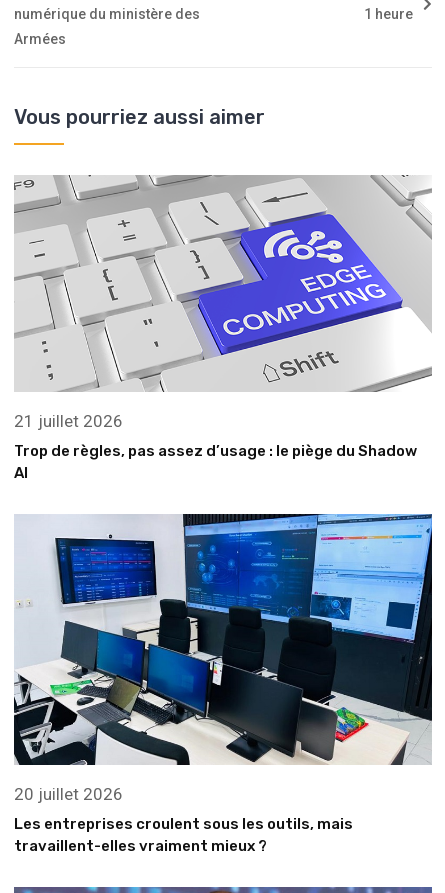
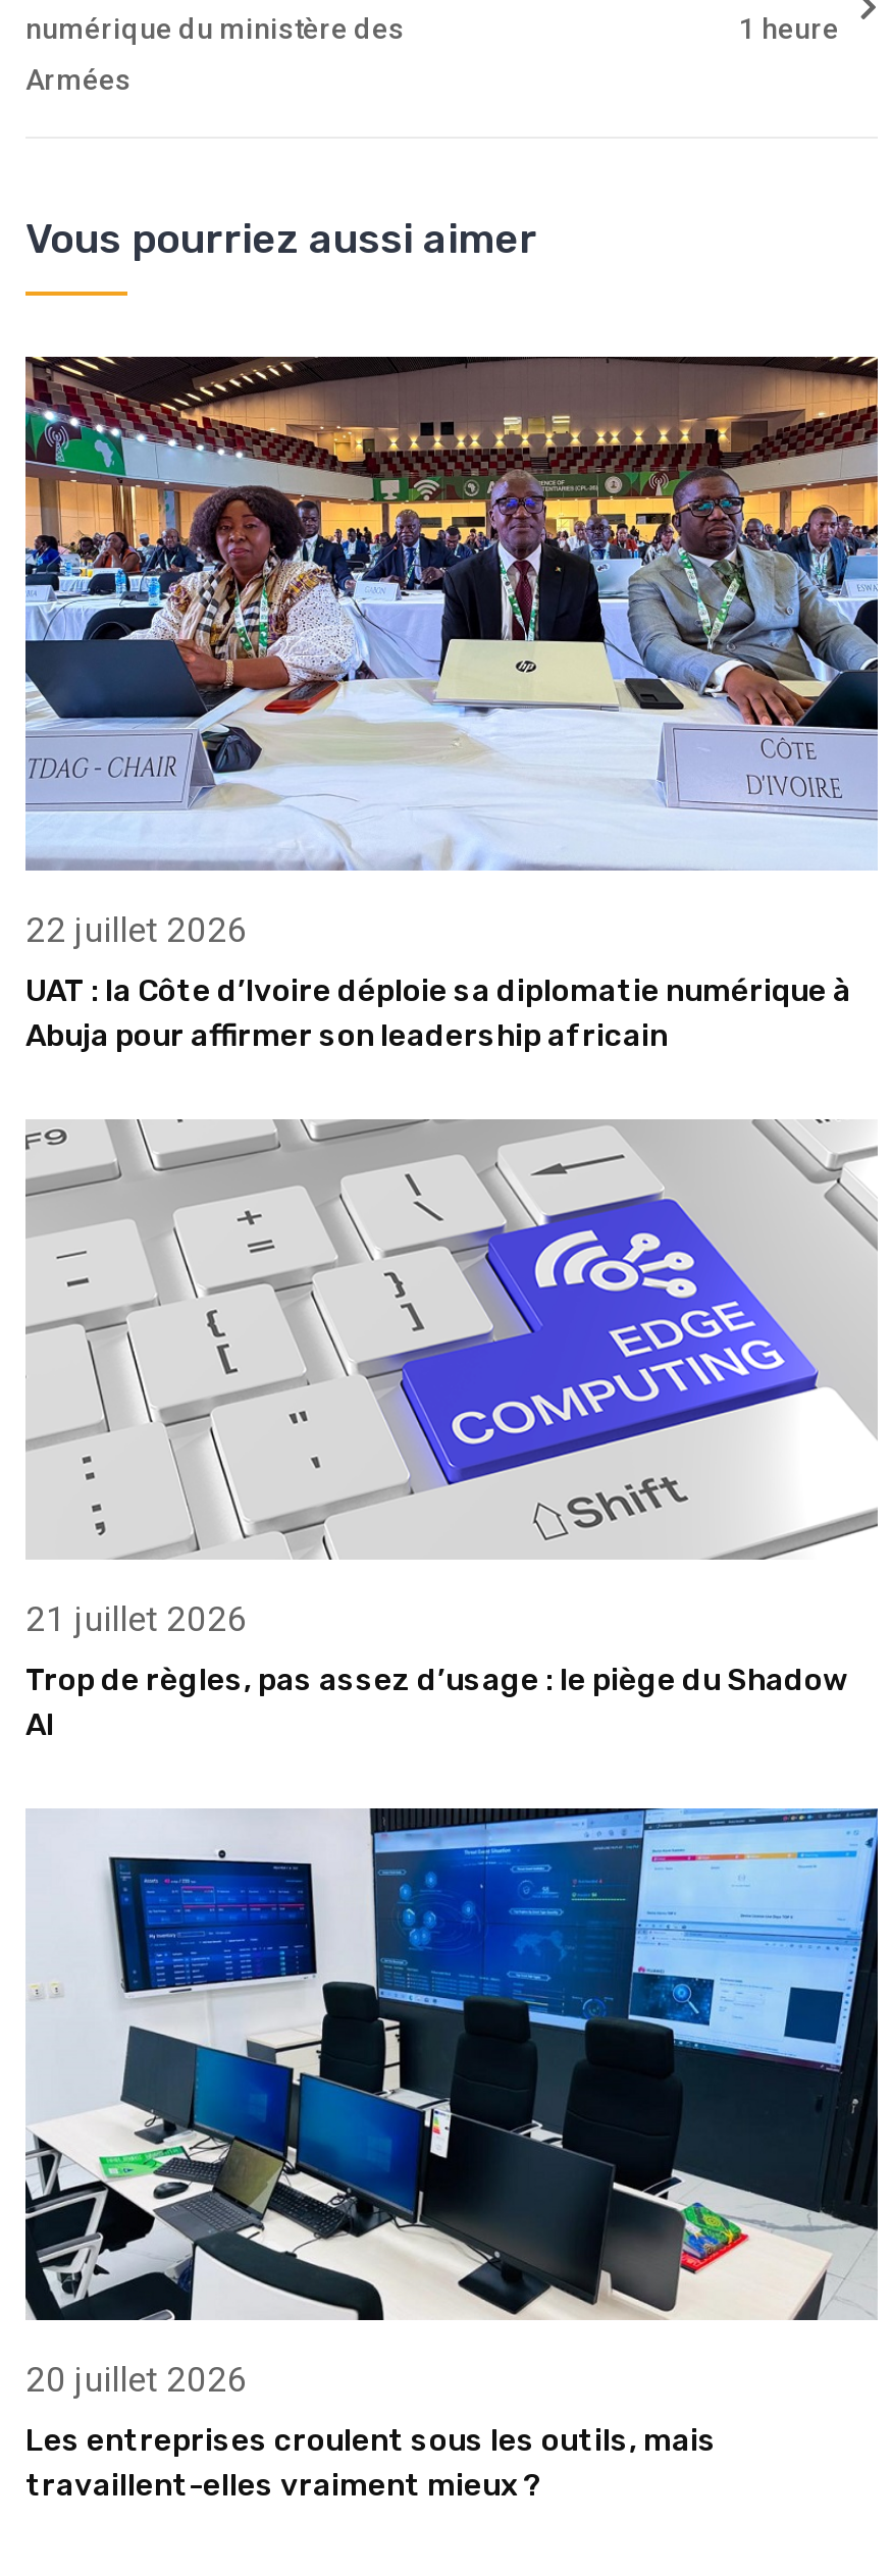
+ [image]
+ 22 juillet 2026
+ UAT : la Côte d’Ivoire déploie sa diplomatie numérique à
+ Abuja pour affirmer son leadership africain
